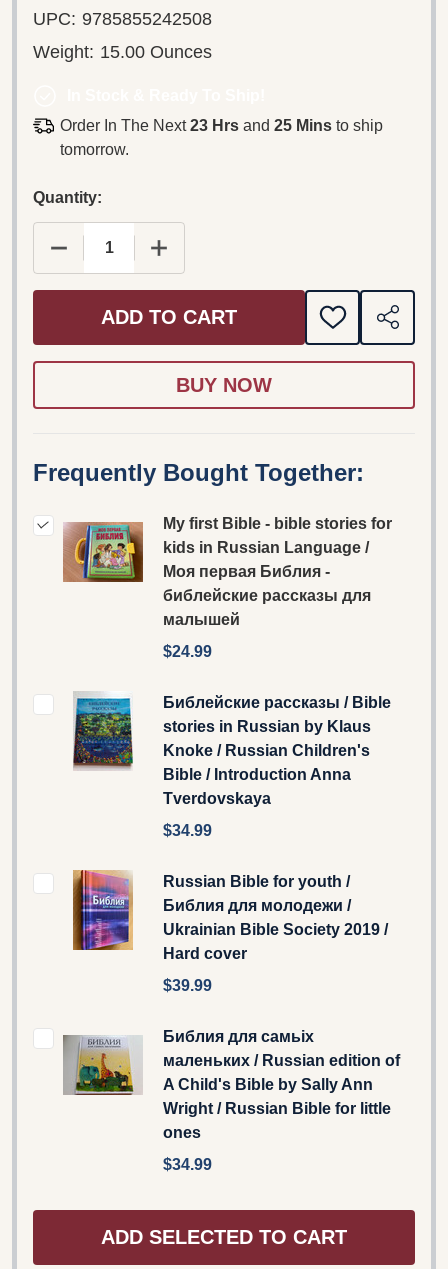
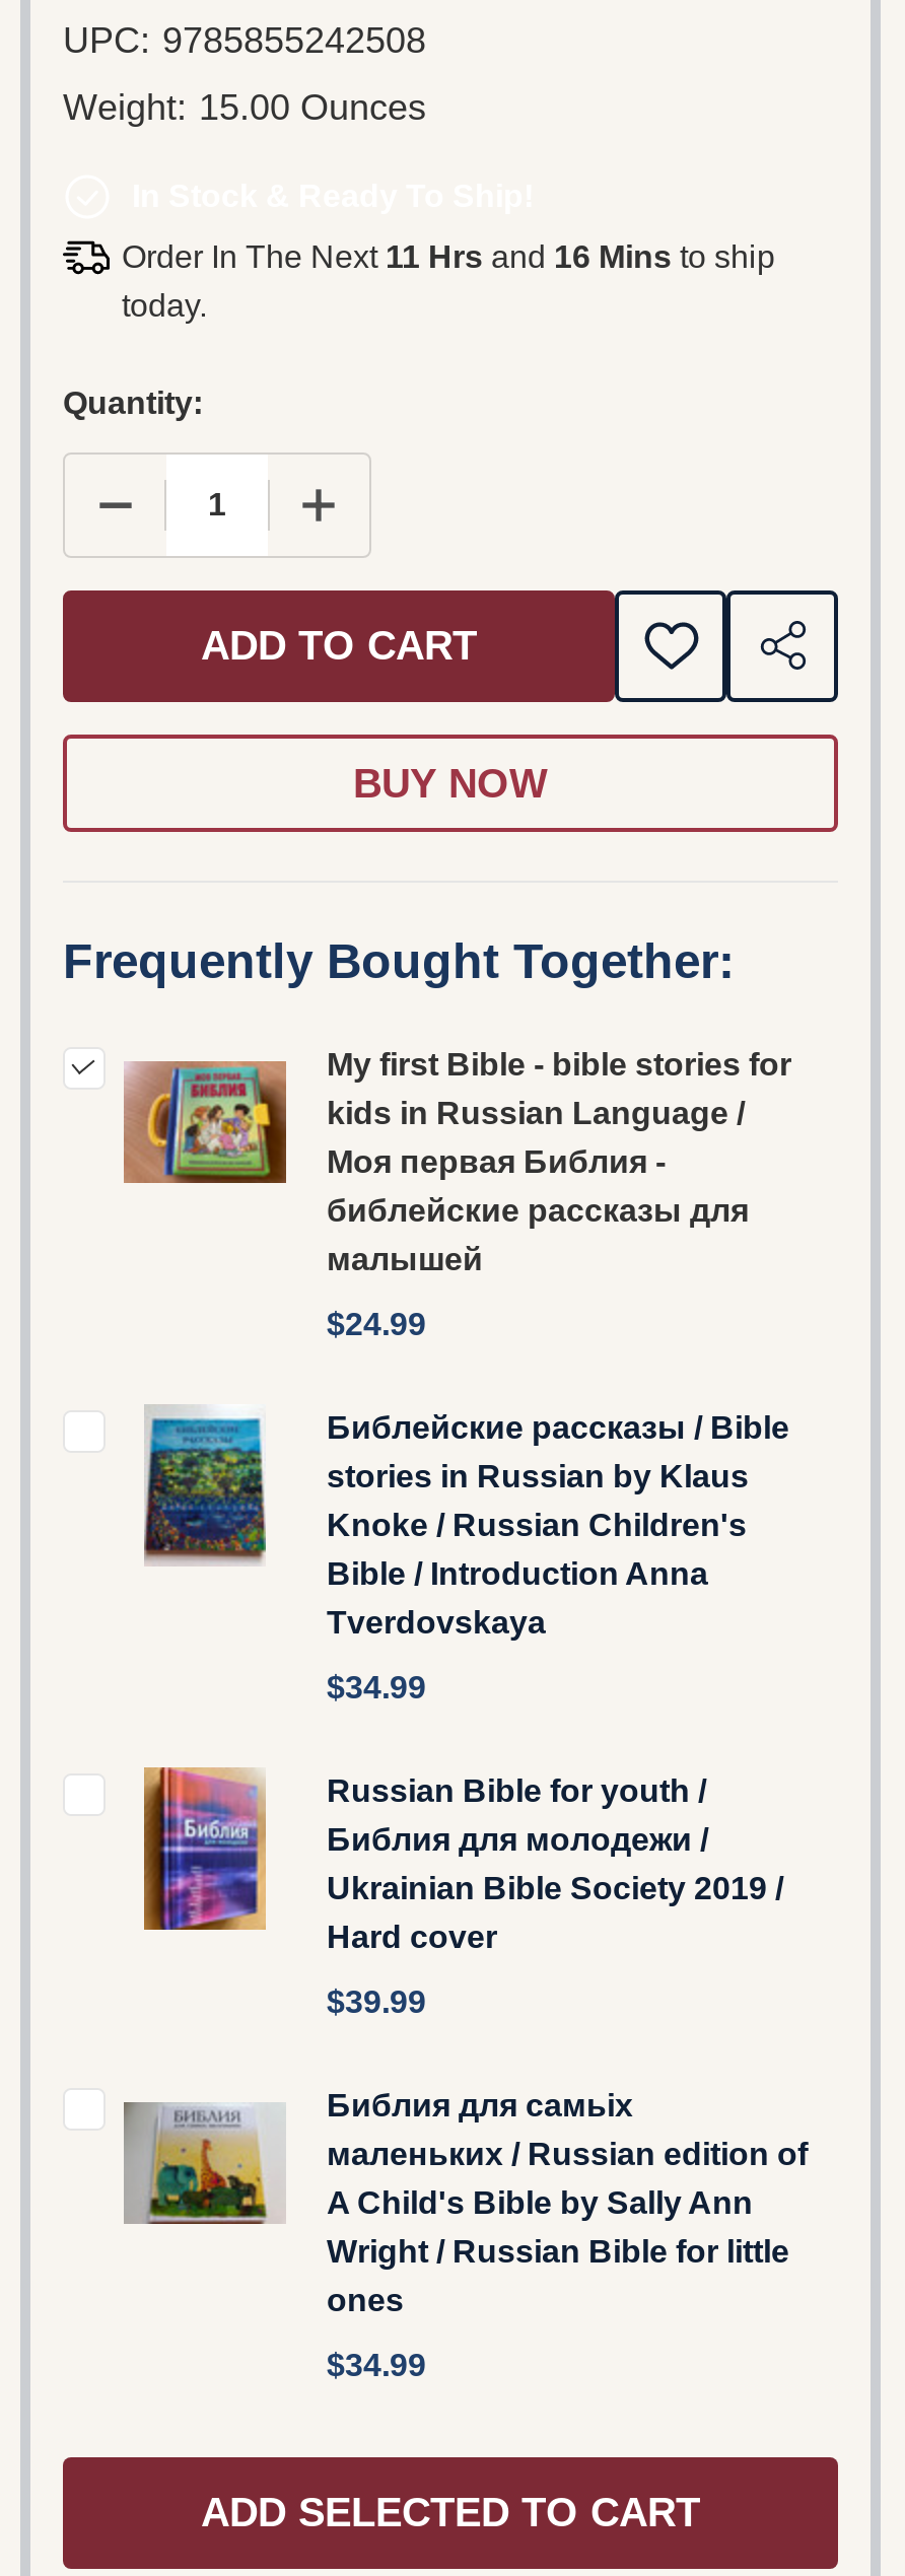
- Order In The Next 23 Hrs and 25 Mins to ship
- tomorrow.
+ Order In The Next 11 Hrs and 16 Mins to ship
+ today.
